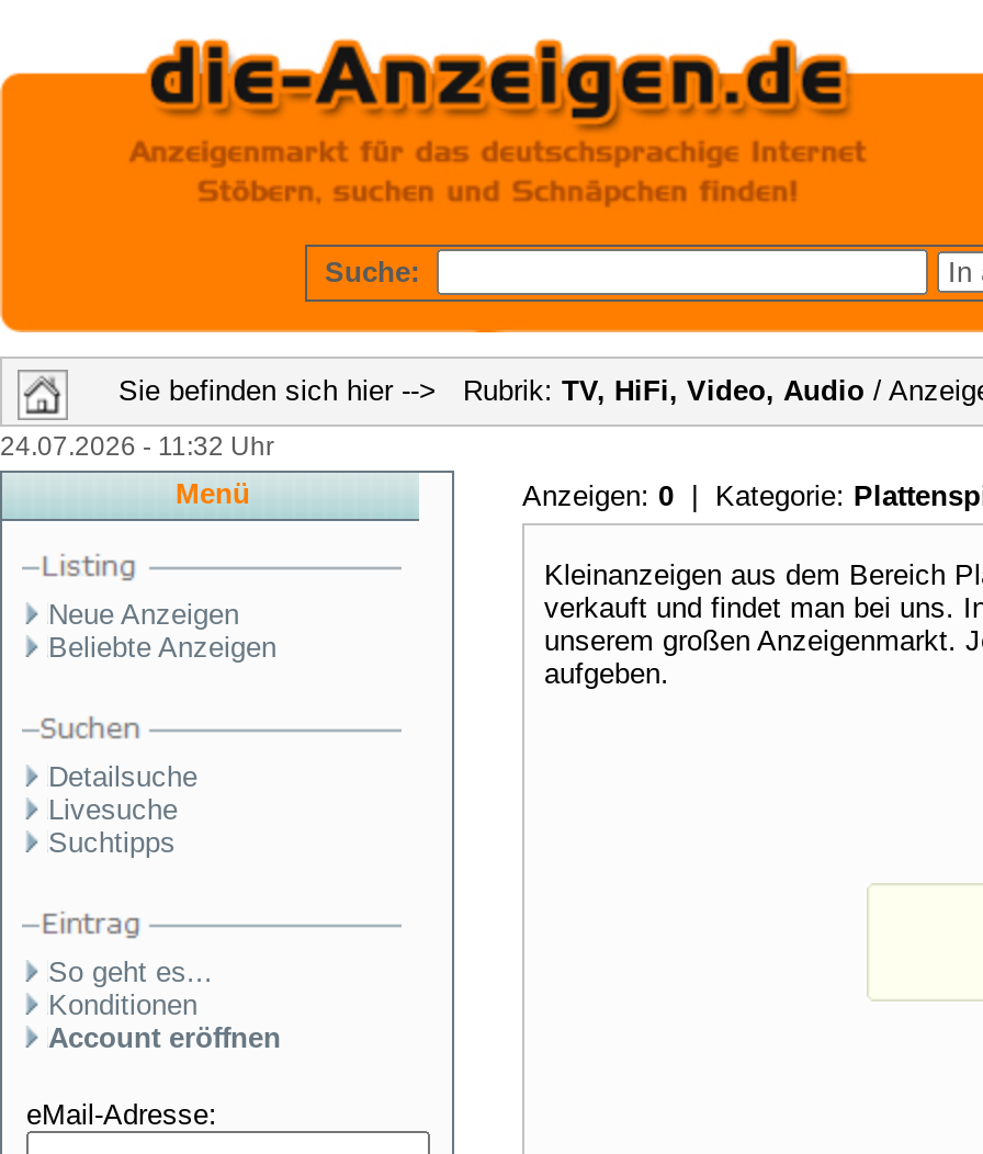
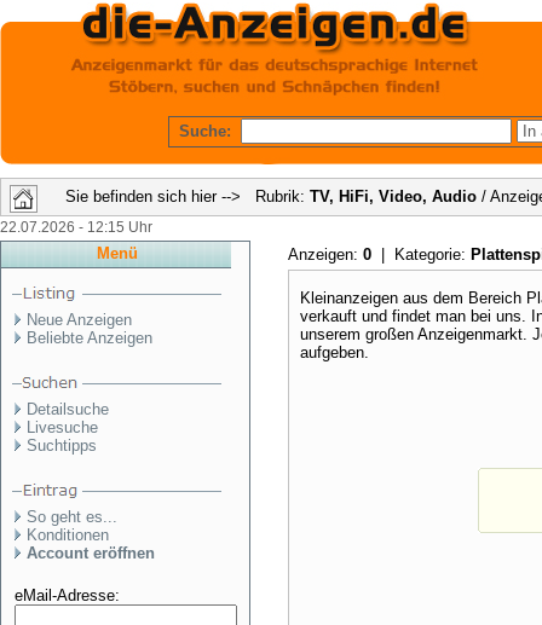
- 24.07.2026 - 11:32 Uhr
+ 22.07.2026 - 12:15 Uhr
